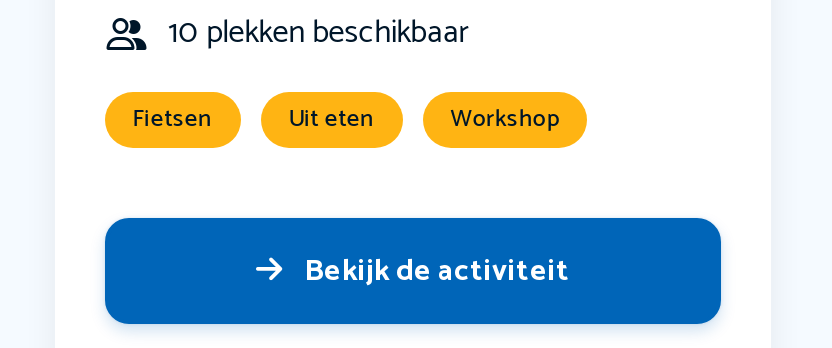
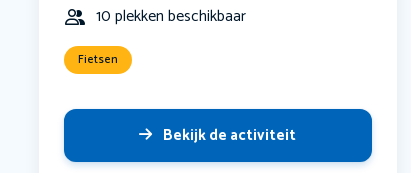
- Uit eten
- Workshop
